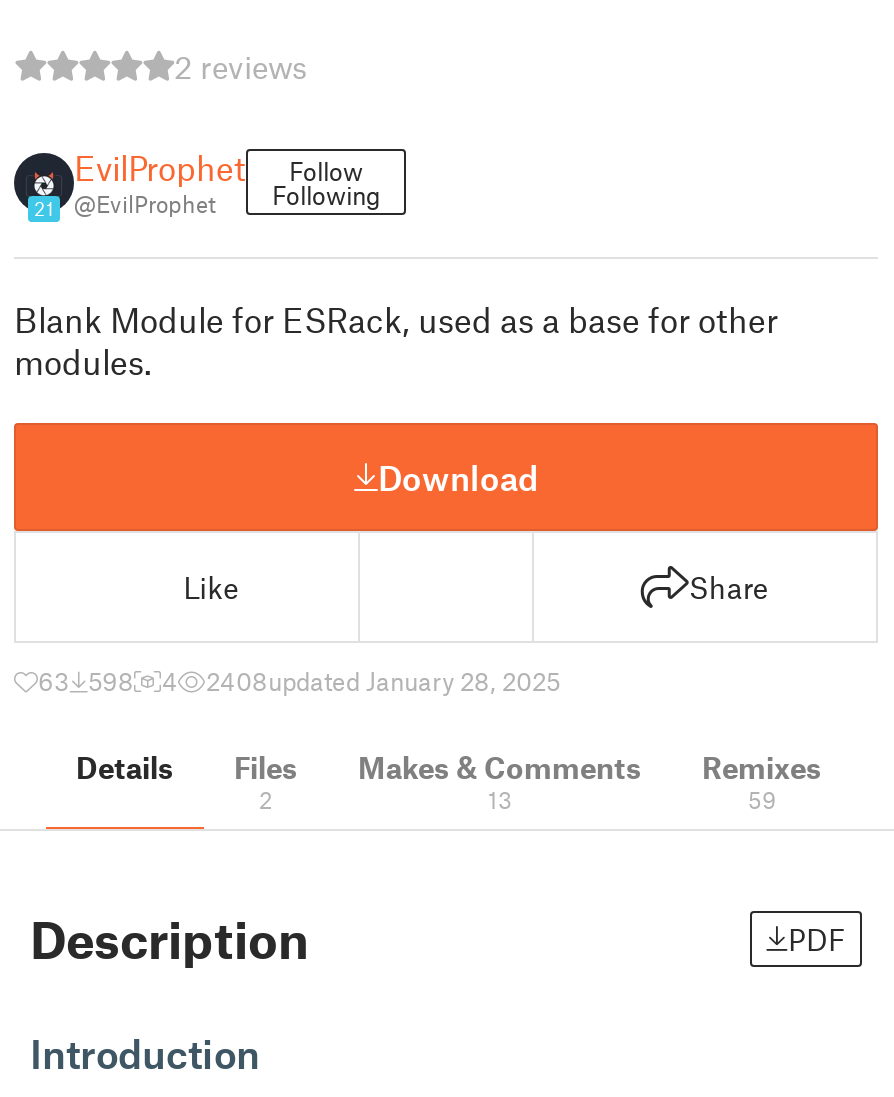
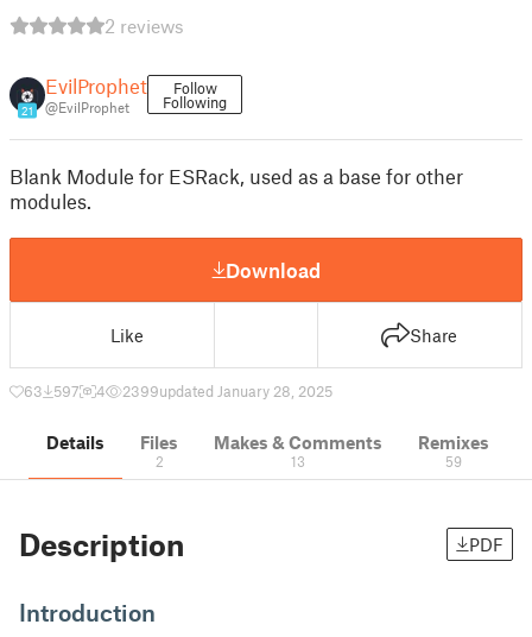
- 63 598
+ 63 597

- 2408updated January 28, 2025
+ 2399updated January 28, 2025
